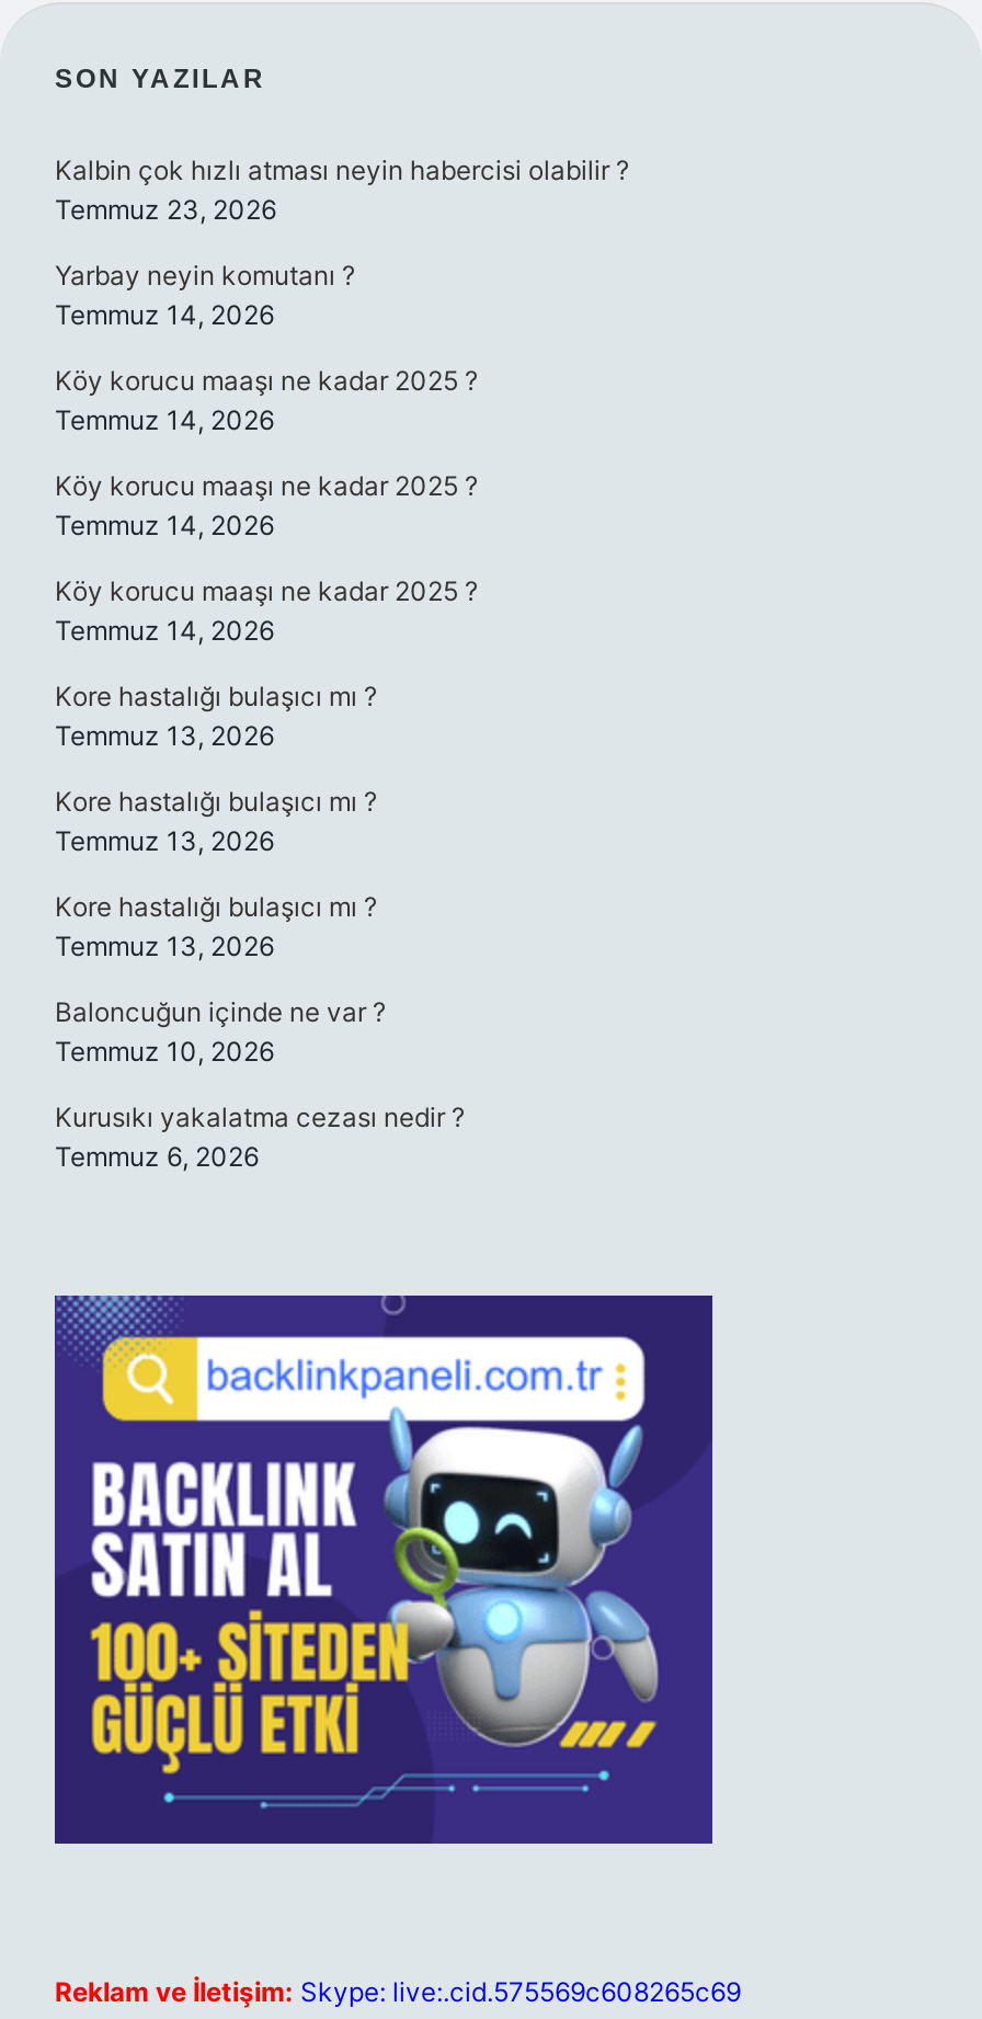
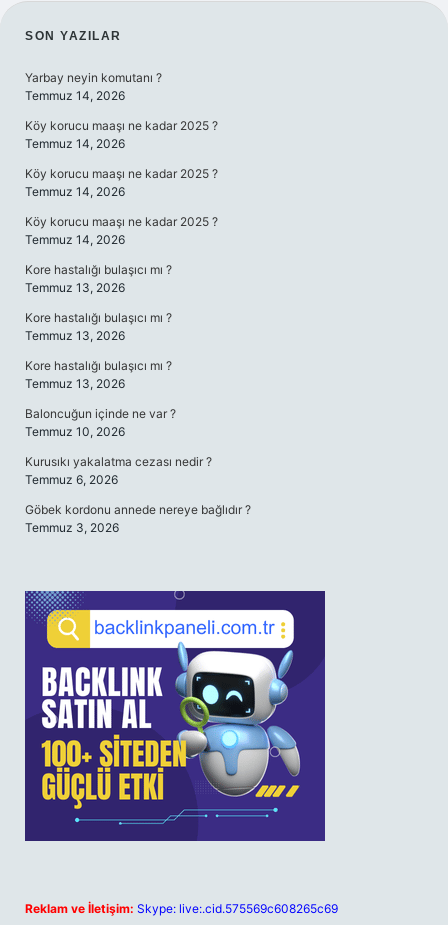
- Kalbin çok hızlı atması neyin habercisi olabilir ?
- Temmuz 23, 2026

moved up: Yarbay neyin komutanı ? | Temmuz 14, 2026 | Köy korucu maaşı ne kadar 2025 ? | ... | Kurusıkı yakalatma cezası nedir ? | Temmuz 6, 2026

+ Göbek kordonu annede nereye bağlıdır ?
+ Temmuz 3, 2026
